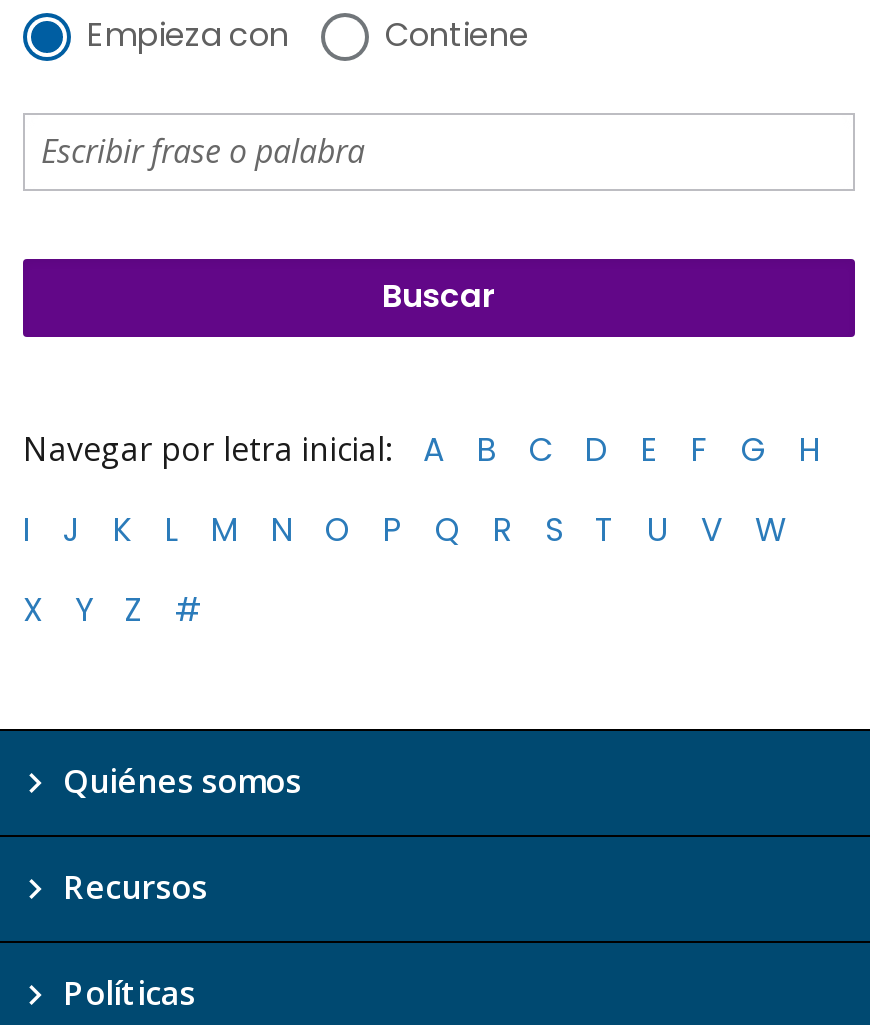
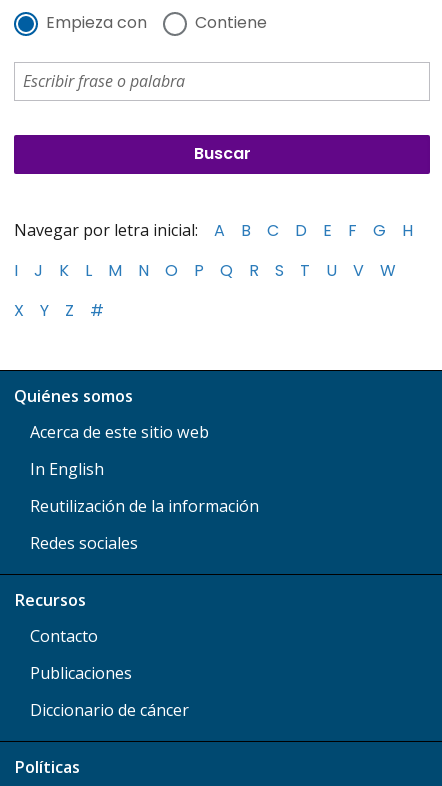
+ Acerca de este sitio web
+ In English
+ Reutilización de la información
+ Redes sociales

+ Contacto
+ Publicaciones
+ Diccionario de cáncer
